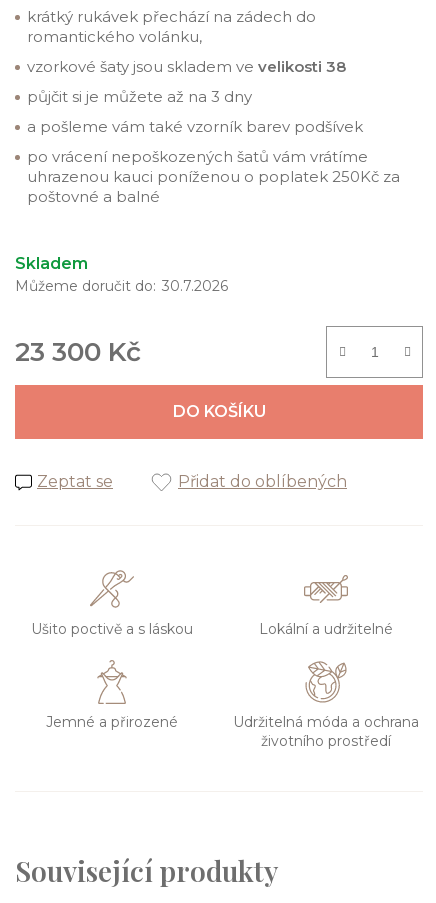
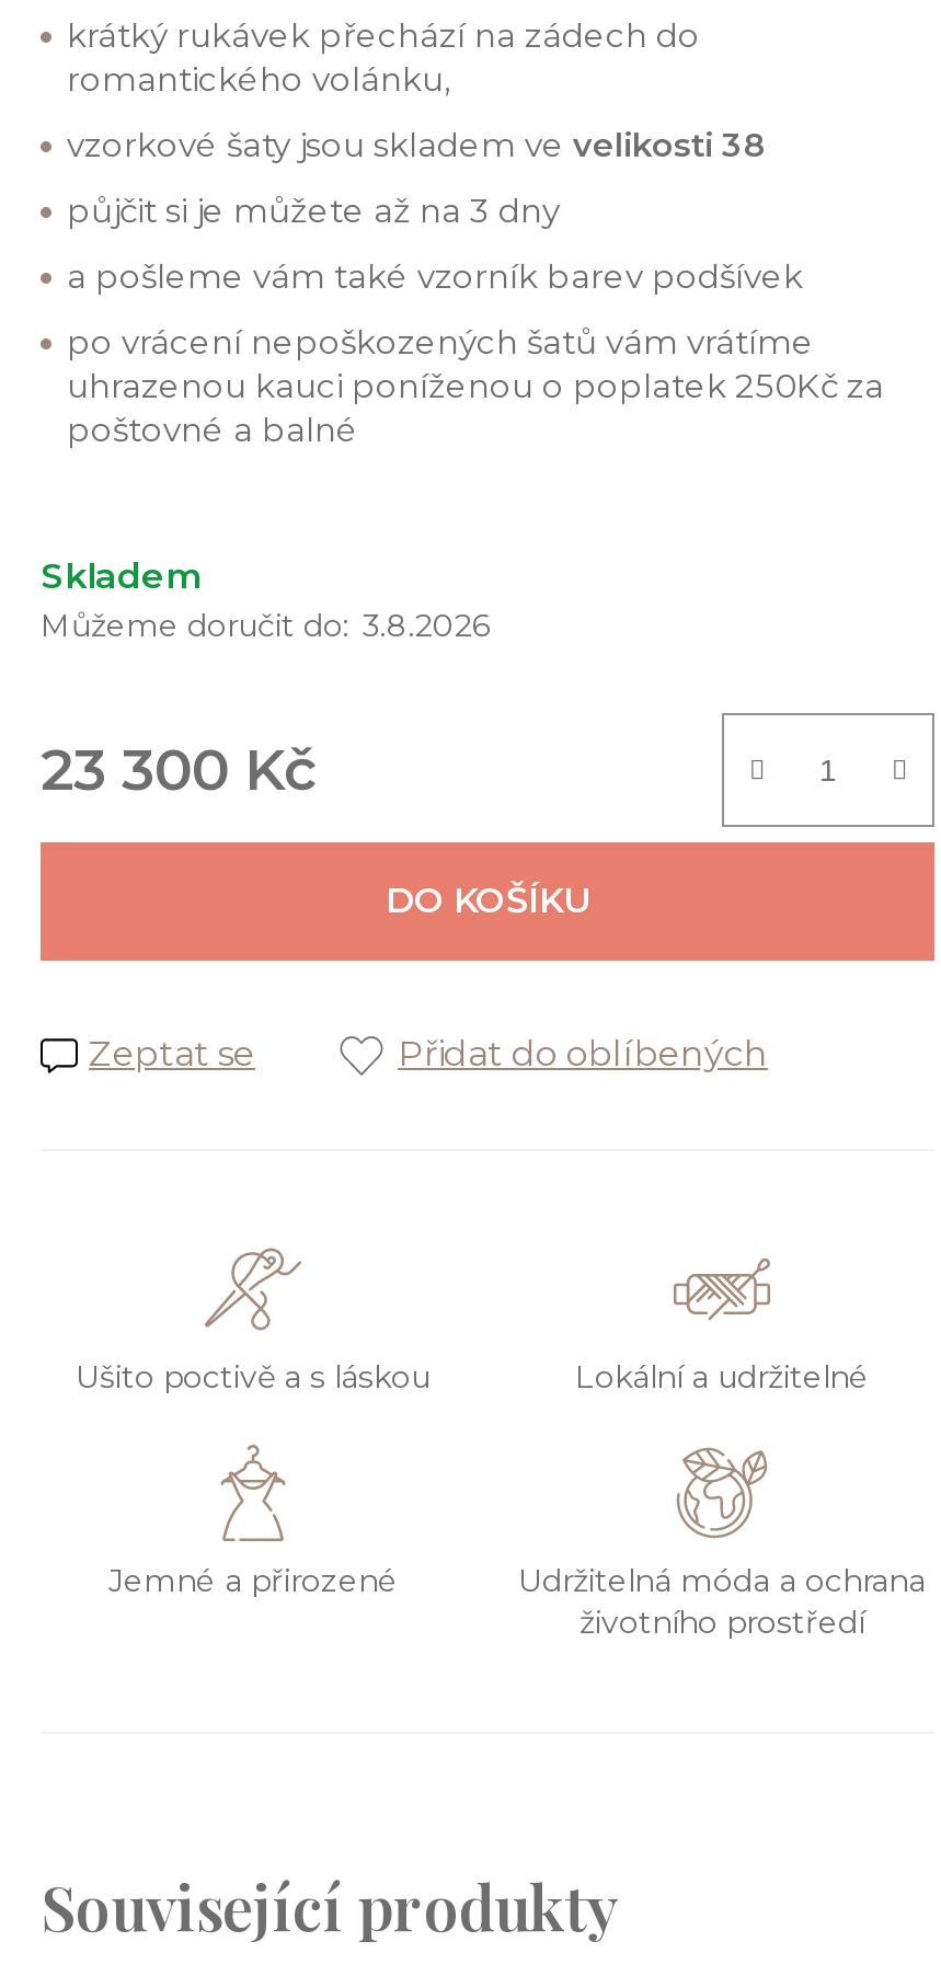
- 30.7.2026
+ 3.8.2026
